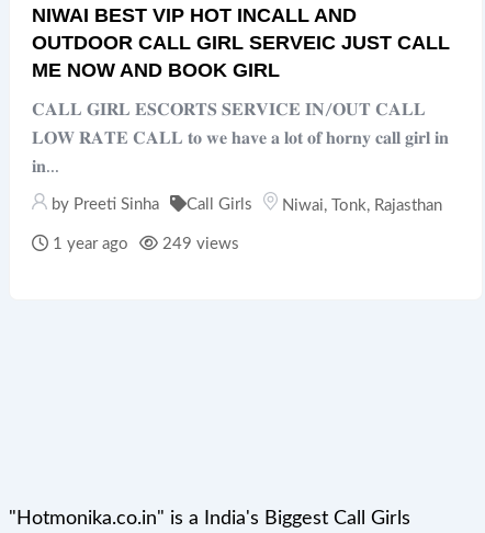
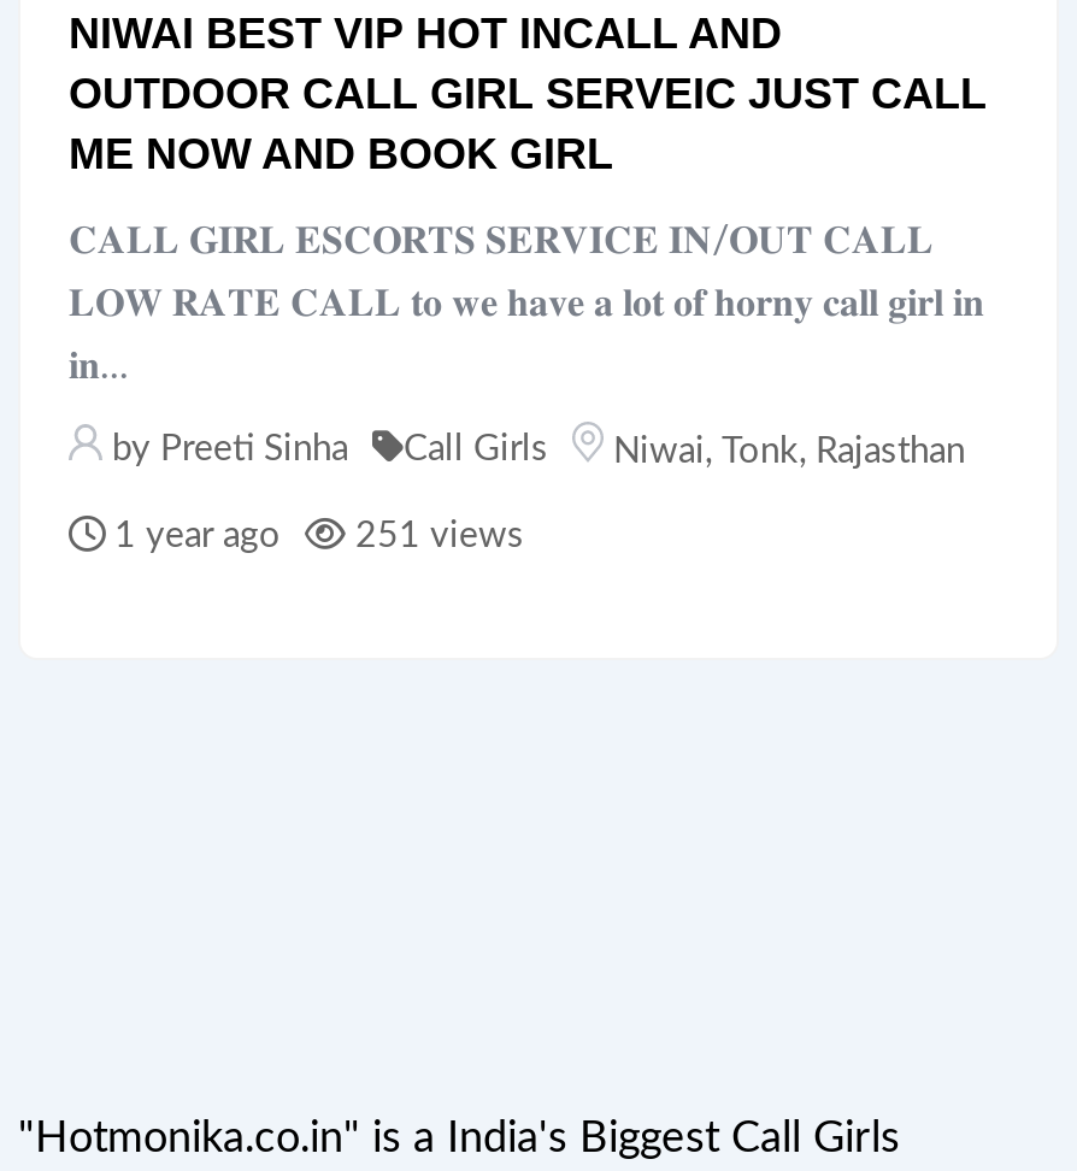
- 1 year ago 249 views
+ 1 year ago 251 views
